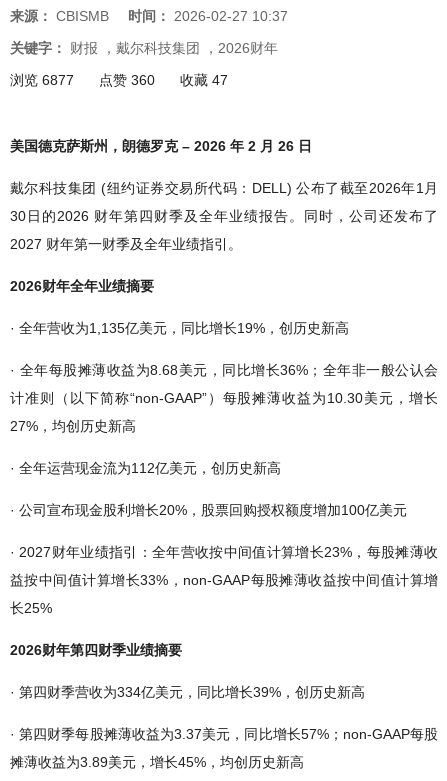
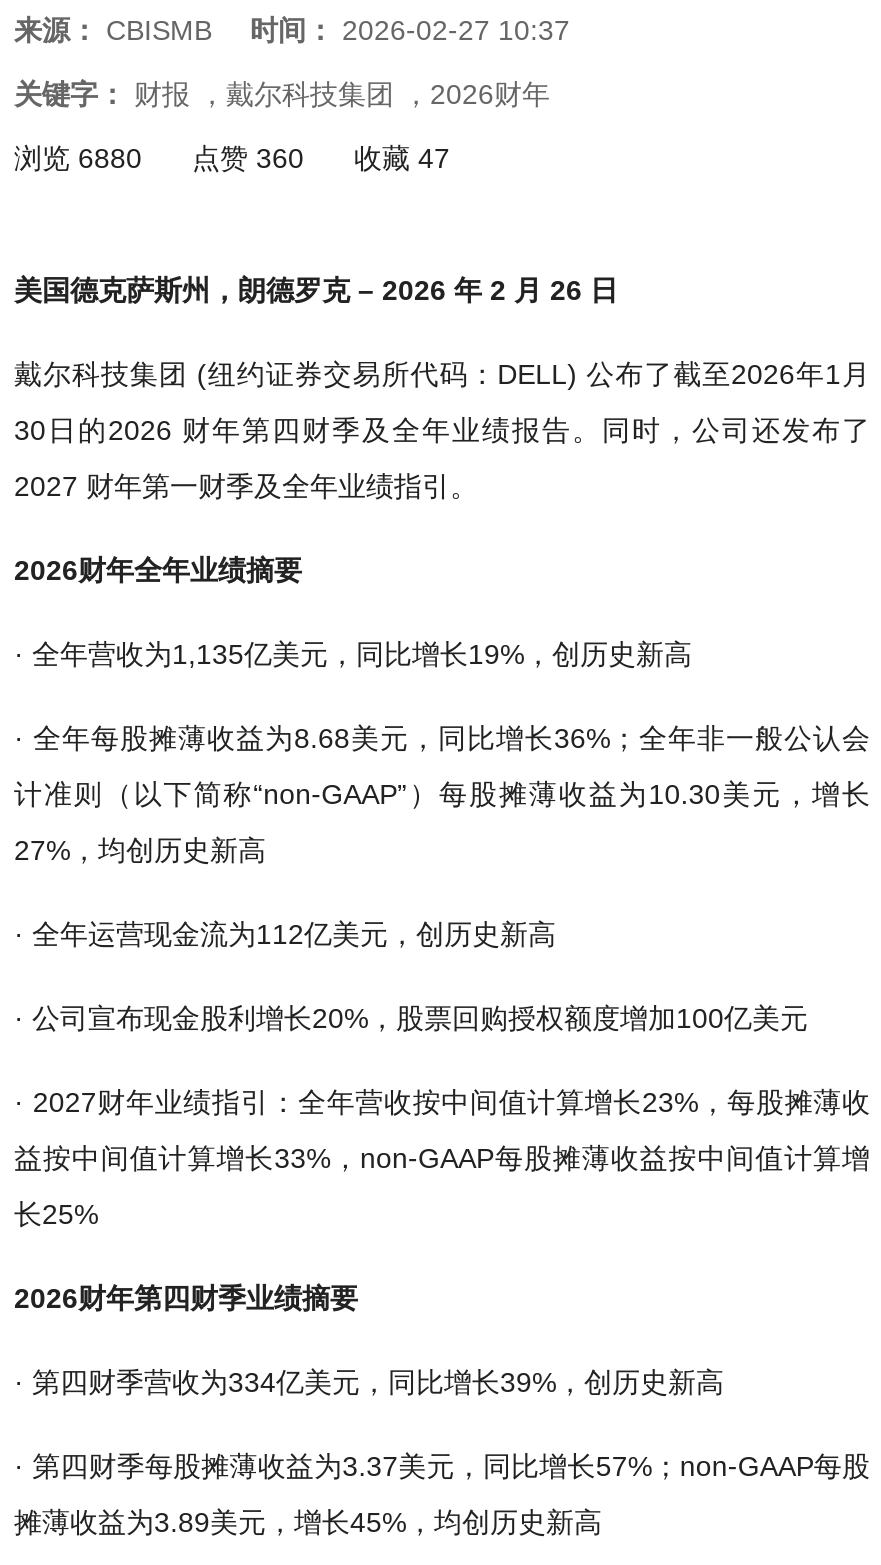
- 浏览 6877 点赞 360 收藏 47
+ 浏览 6880 点赞 360 收藏 47
